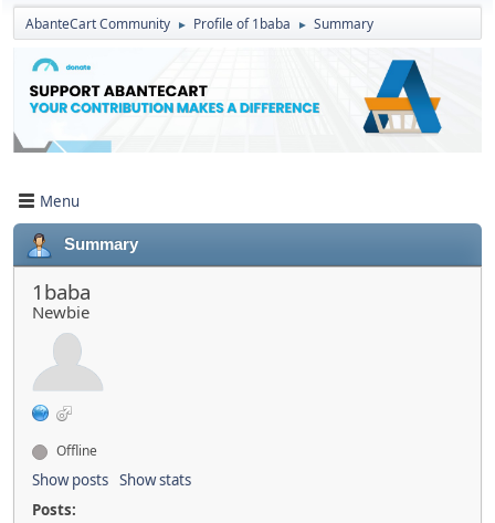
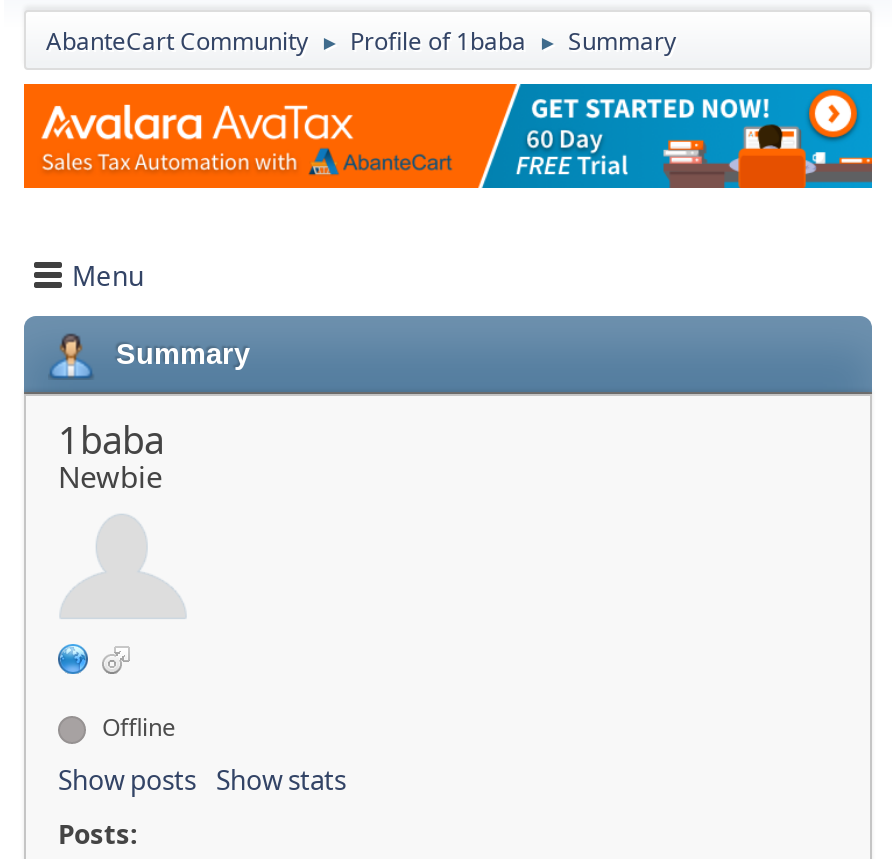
- [image]
+ [image]
